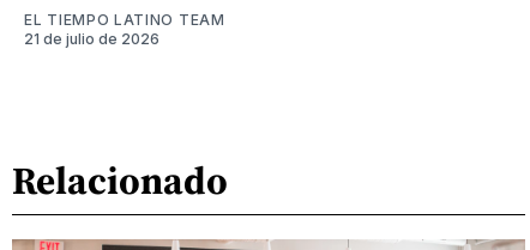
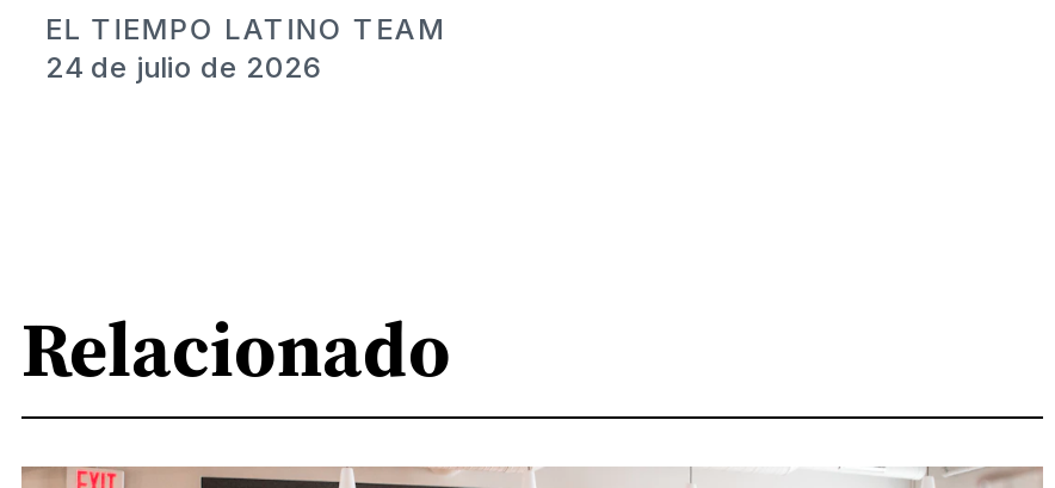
- 21 de julio de 2026
+ 24 de julio de 2026
